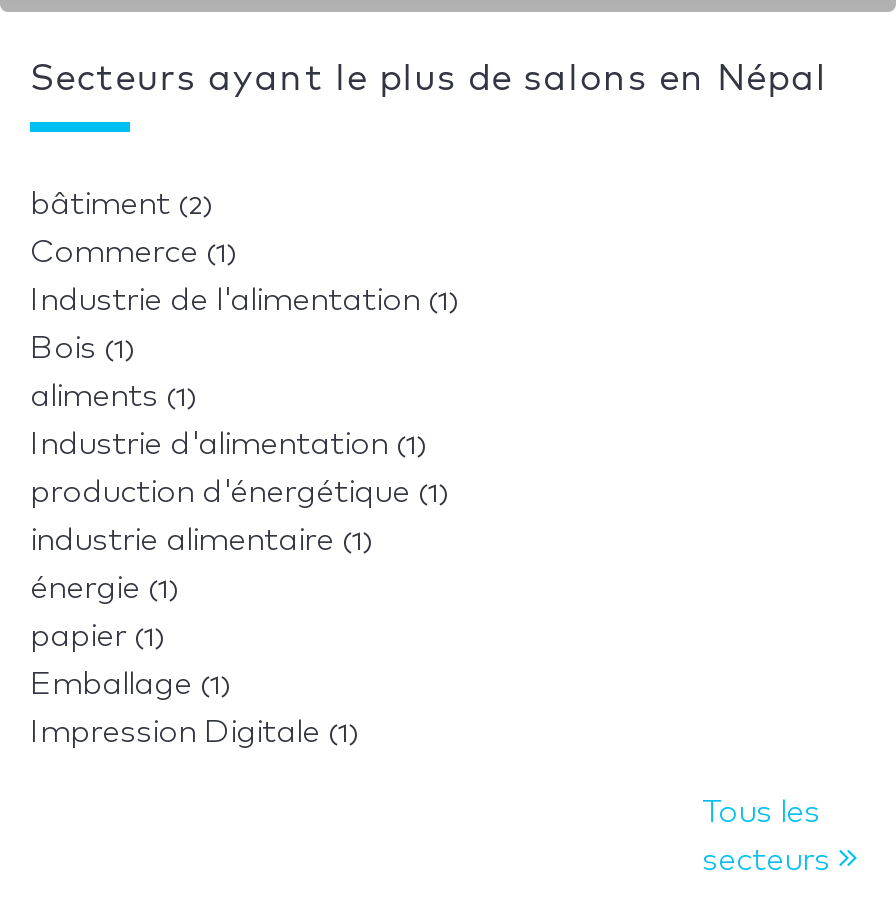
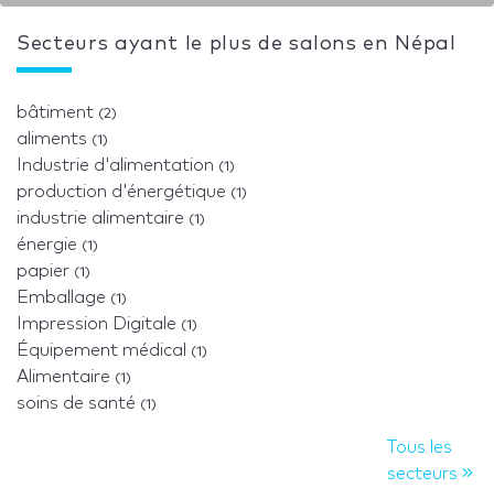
- Commerce (1)
- Industrie de l'alimentation (1)
- Bois (1)

moved up: aliments (1) | Industrie d'alimentation (1) | production d'énergétique (1) | industrie alimentaire (1) | énergie (1) | papier (1) | Emballage (1) | Impression Digitale (1)

+ Équipement médical (1)
+ Alimentaire (1)
+ soins de santé (1)
